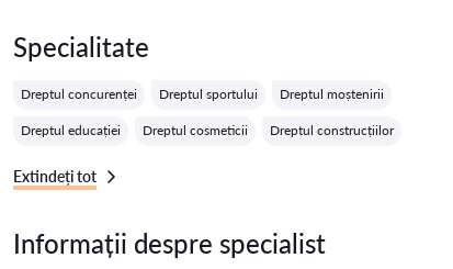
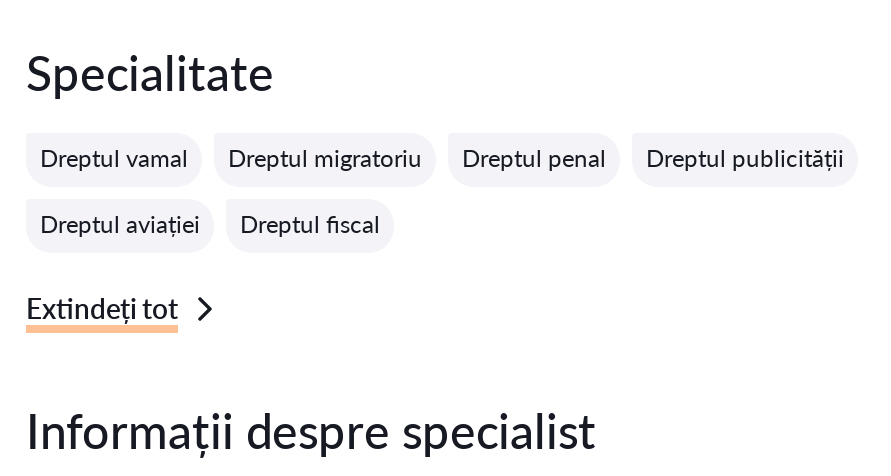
- Dreptul concurenței
+ Dreptul vamal

- Dreptul sportului
+ Dreptul migratoriu

- Dreptul moștenirii
+ Dreptul penal

- Dreptul educației
+ Dreptul publicității

- Dreptul cosmeticii
+ Dreptul aviației

- Dreptul construcțiilor
+ Dreptul fiscal
